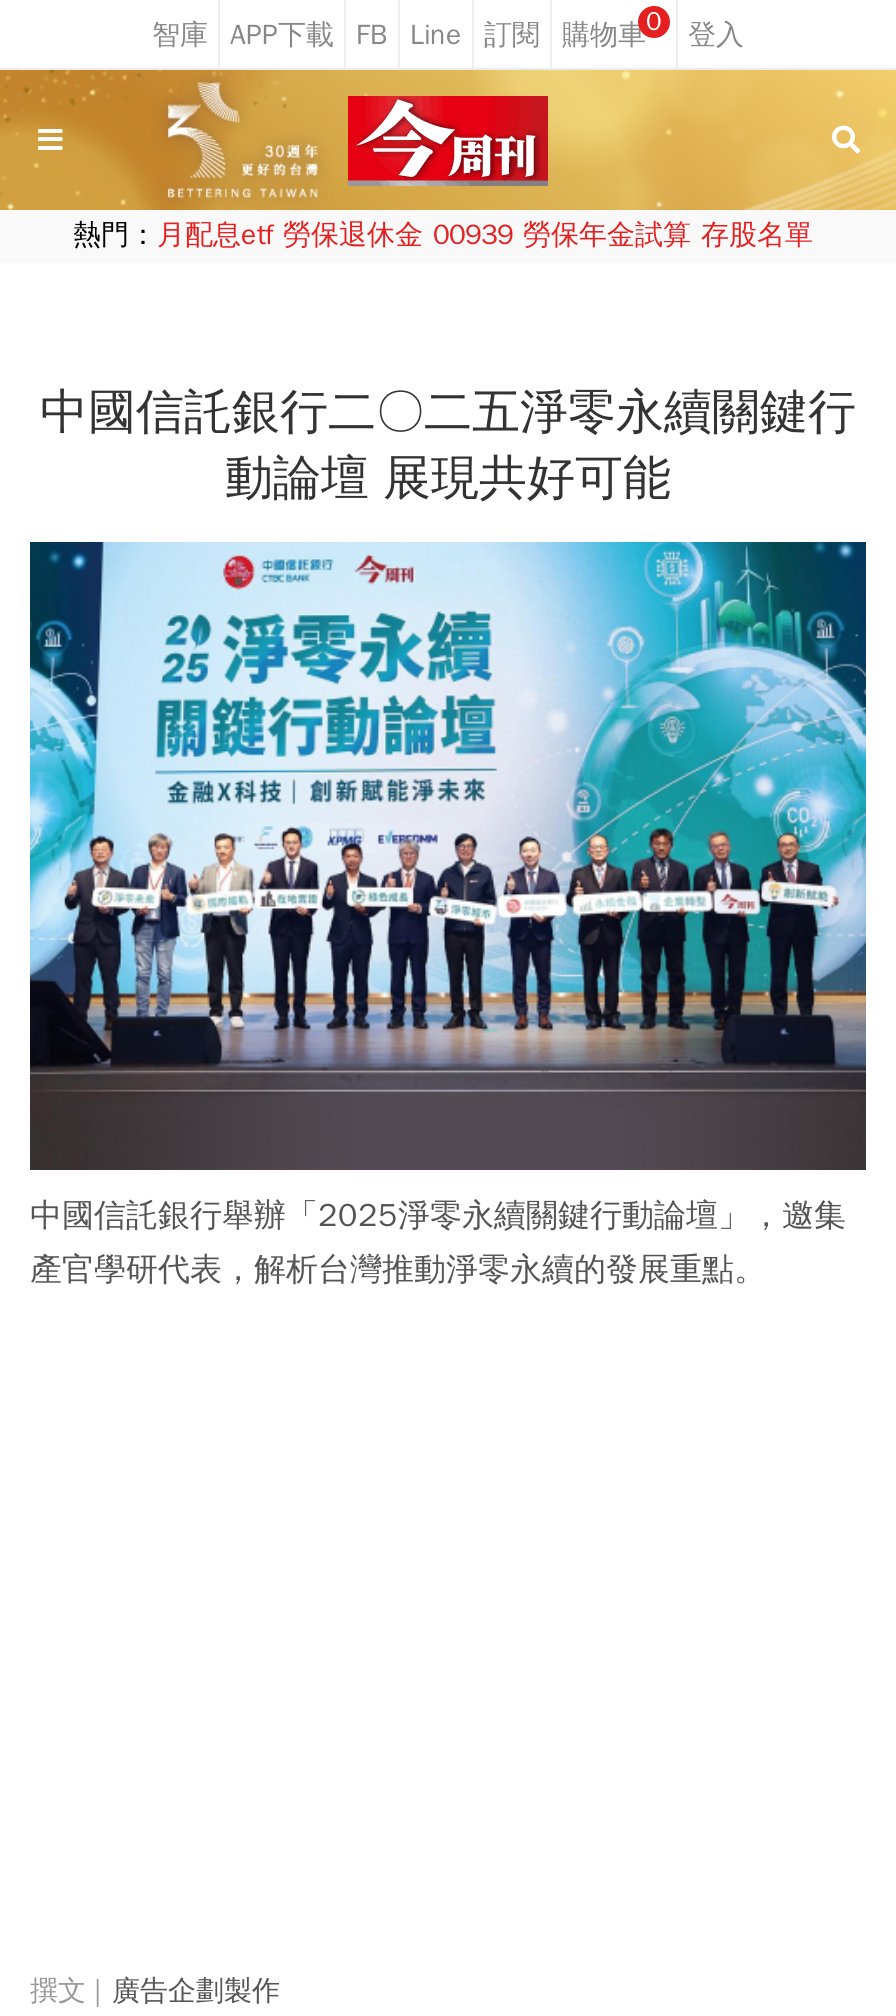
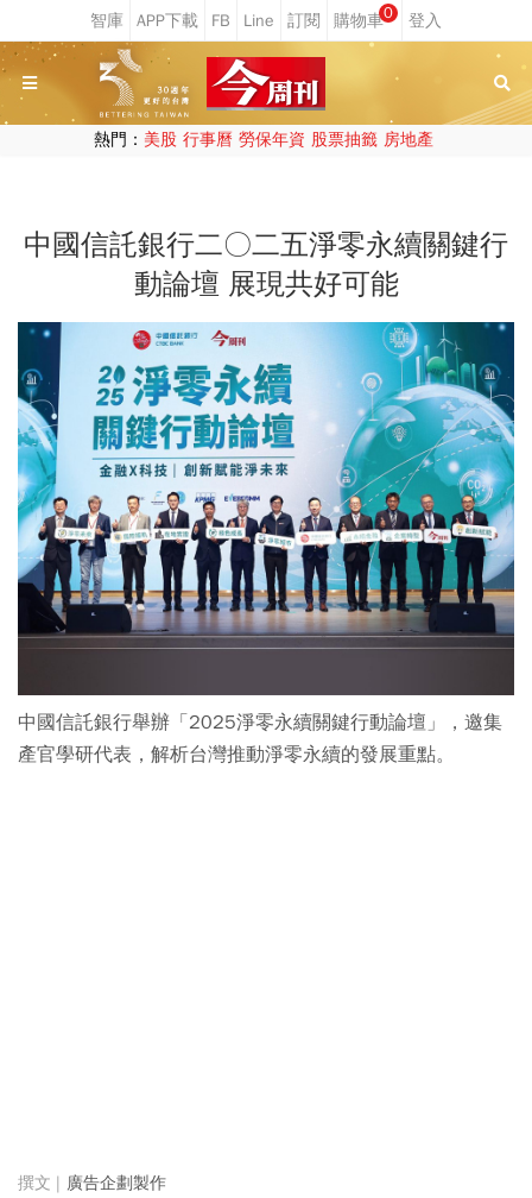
- 熱門：月配息etf 勞保退休金 00939 勞保年金試算 存股名單
+ 熱門：美股 行事曆 勞保年資 股票抽籤 房地產
